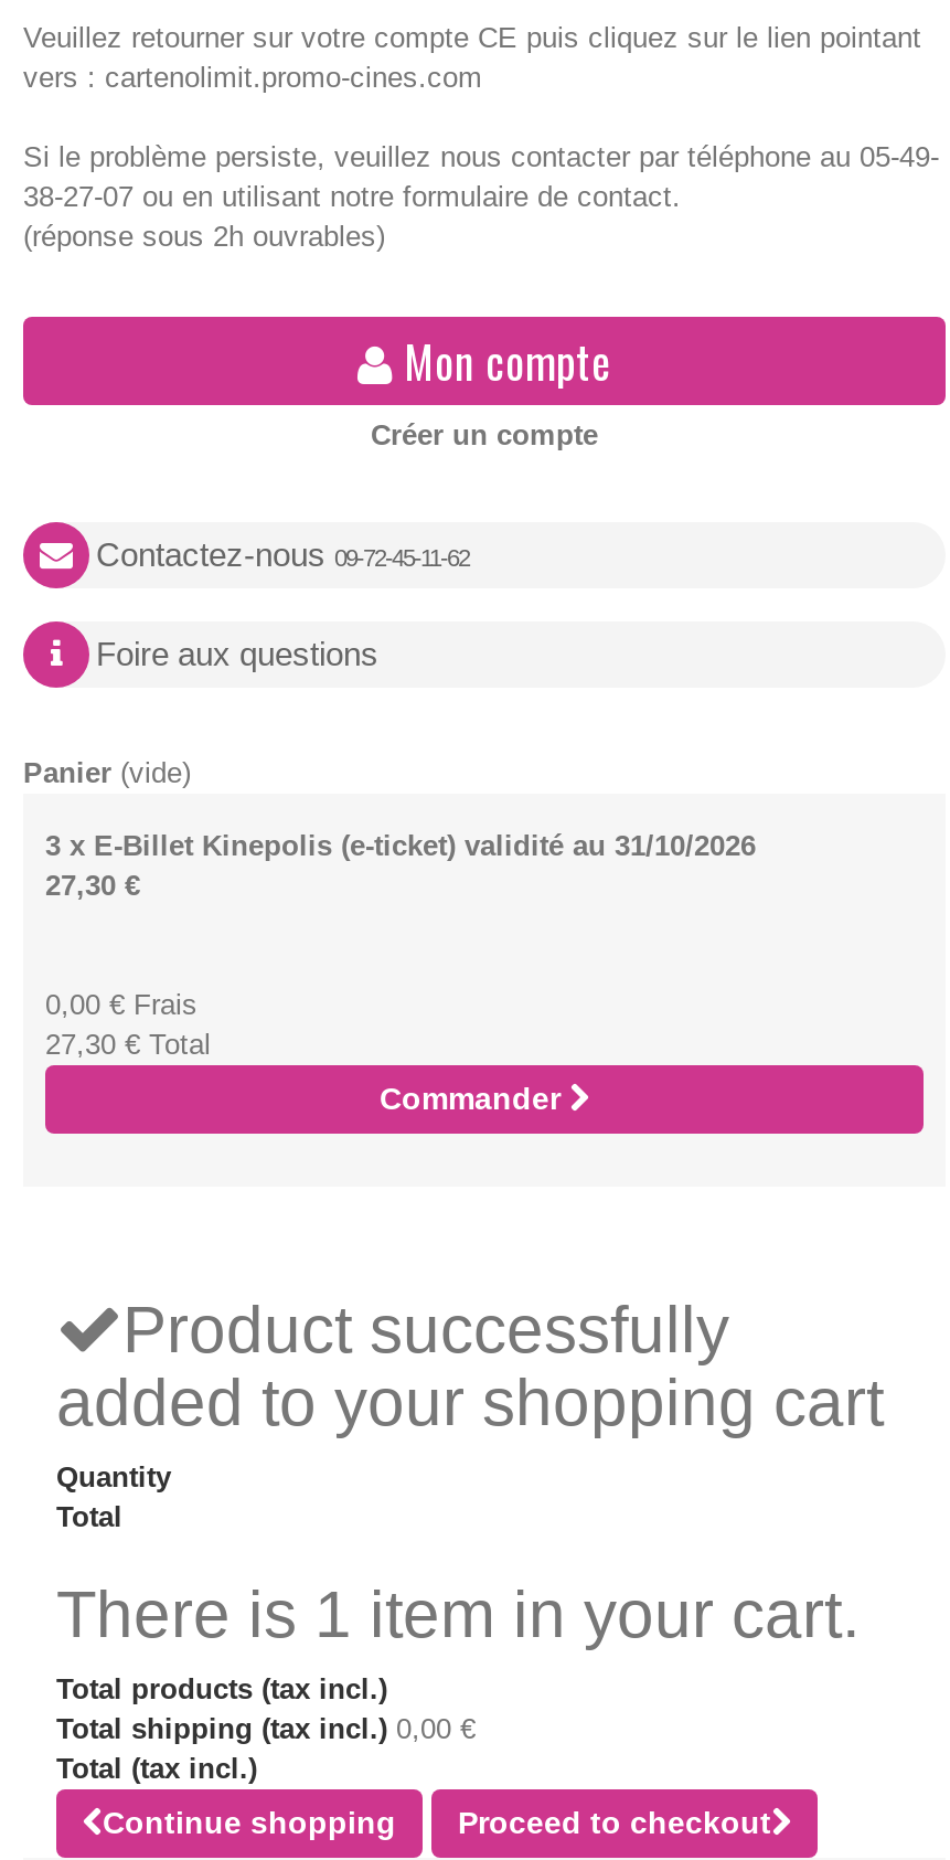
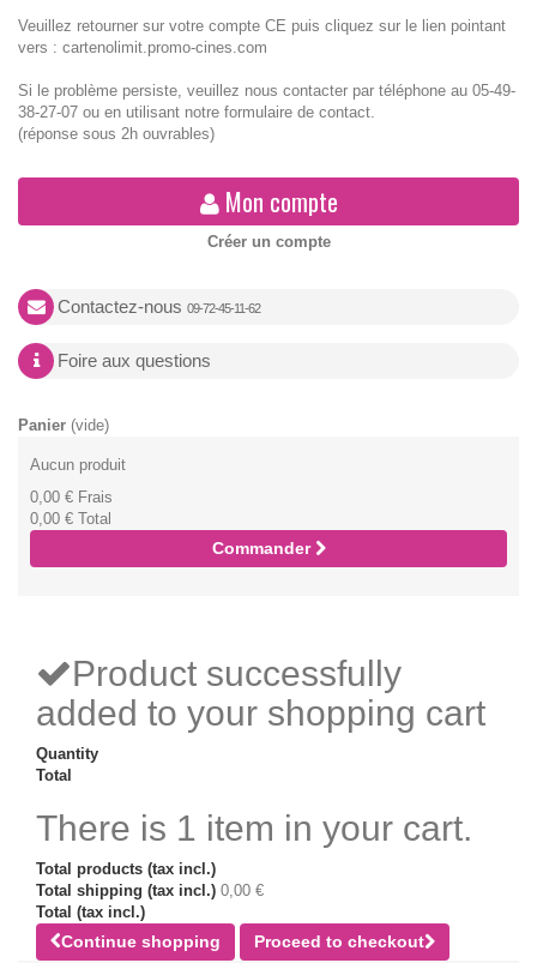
- 3 x E-Billet Kinepolis (e-ticket) validité au 31/10/2026
- 27,30 €
+ Aucun produit

- 27,30 € Total
+ 0,00 € Total
